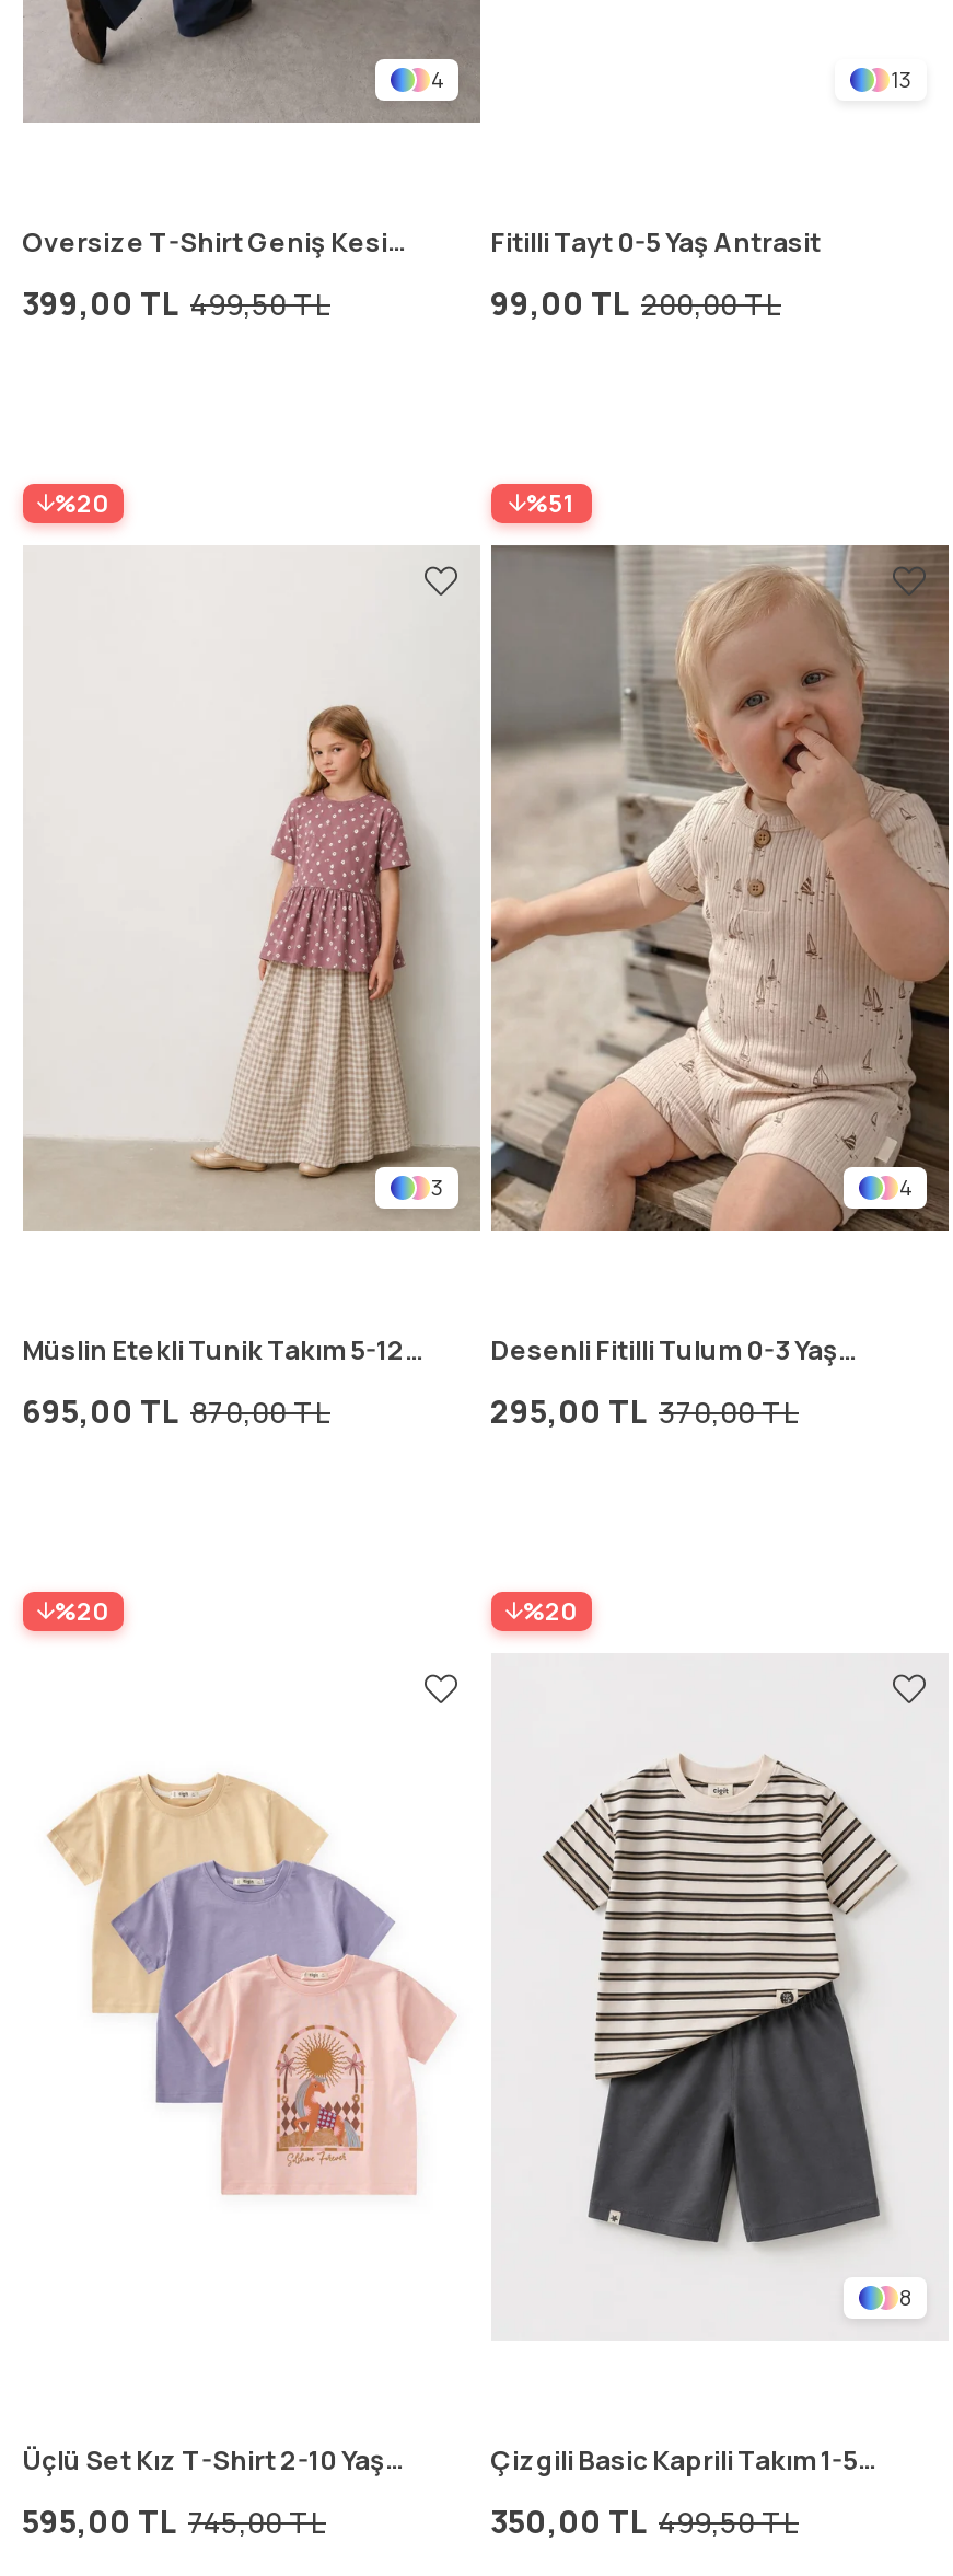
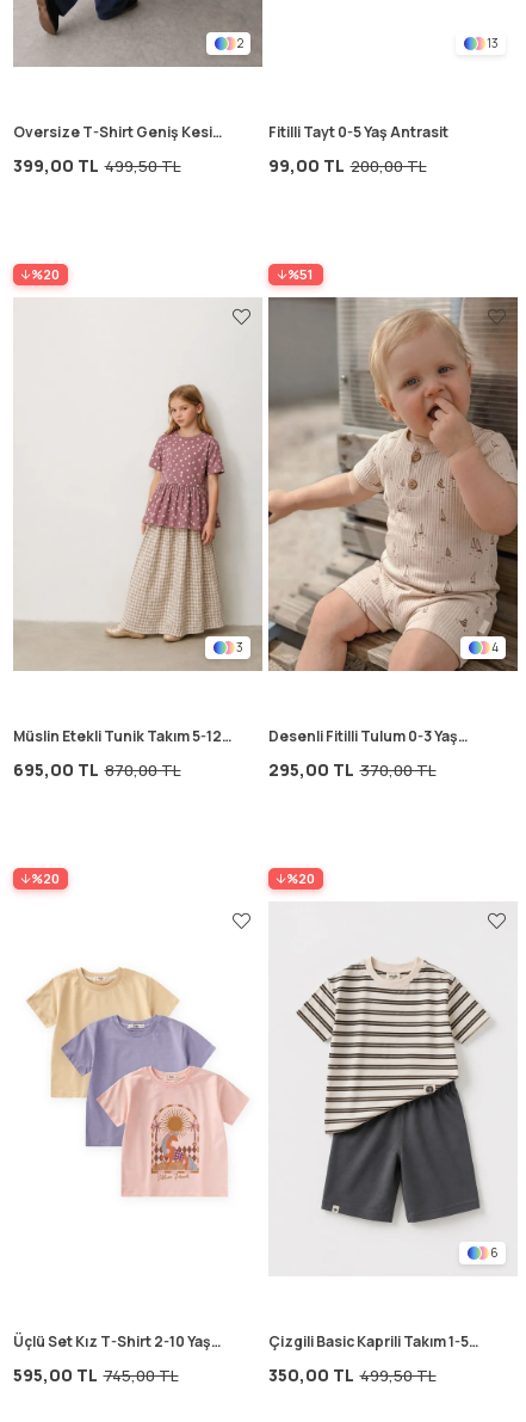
- 4
+ 2

- 8
+ 6
